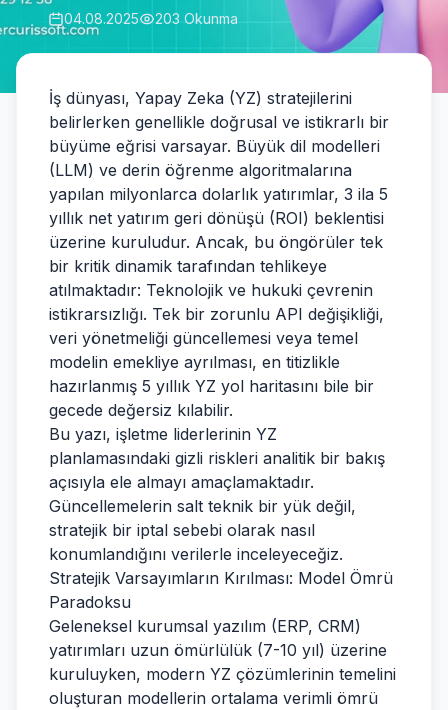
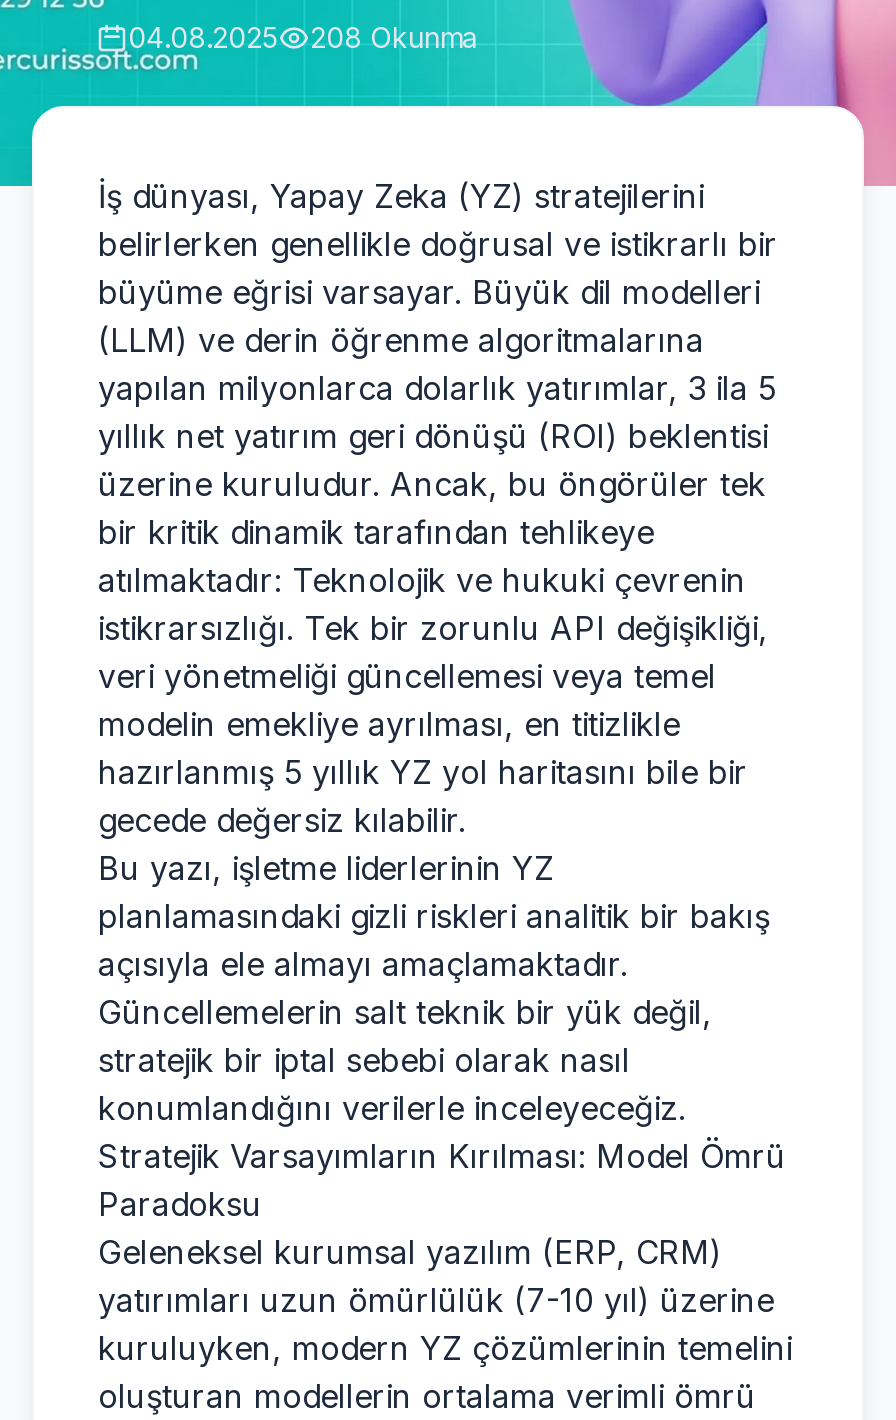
- 04.08.2025 203 Okunma
+ 04.08.2025 208 Okunma
